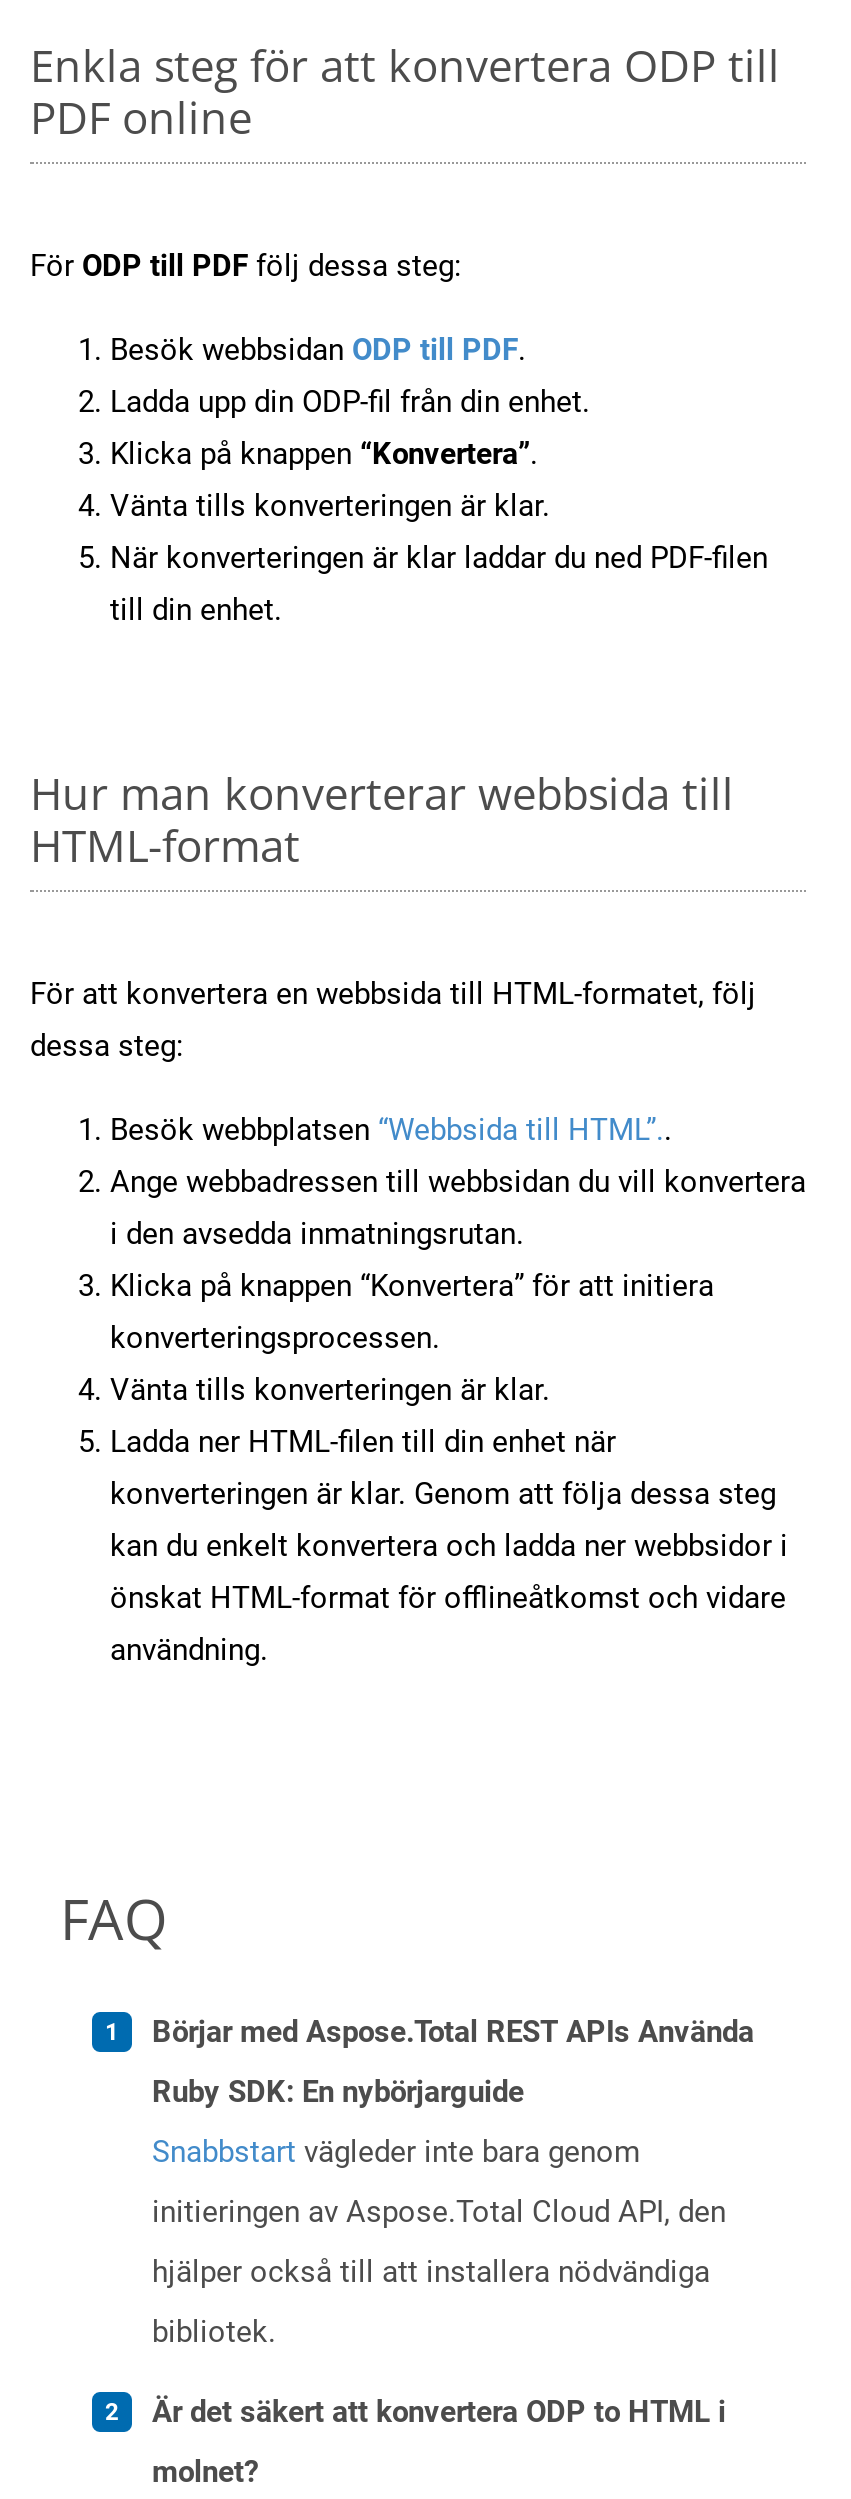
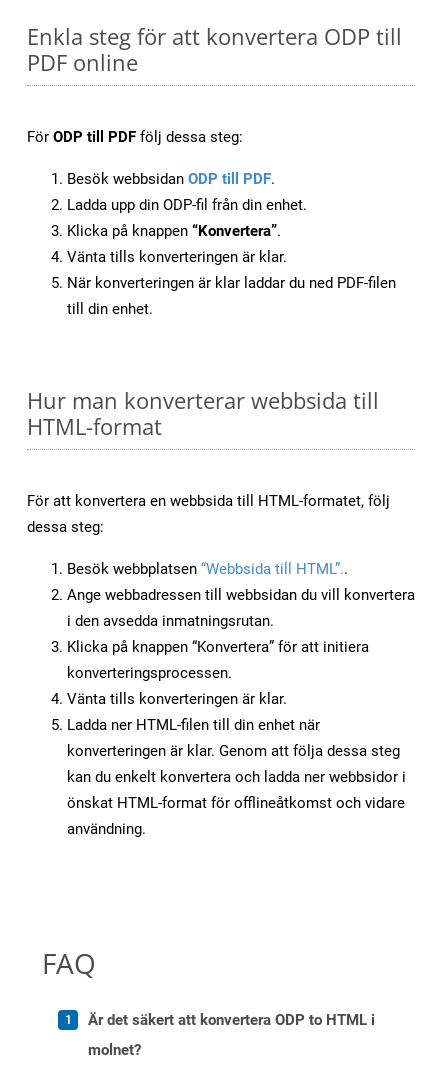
- Börjar med Aspose.Total REST APIs Använda
- Ruby SDK: En nybörjarguide
- Snabbstart vägleder inte bara genom
- initieringen av Aspose.Total Cloud API, den
- hjälper också till att installera nödvändiga
- bibliotek.
